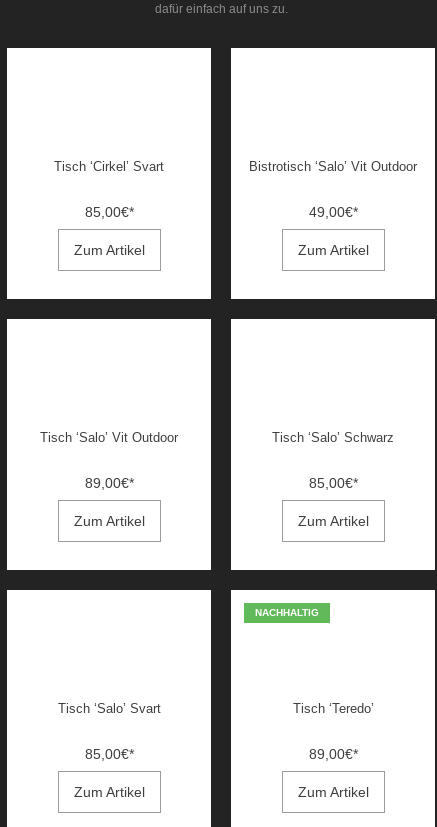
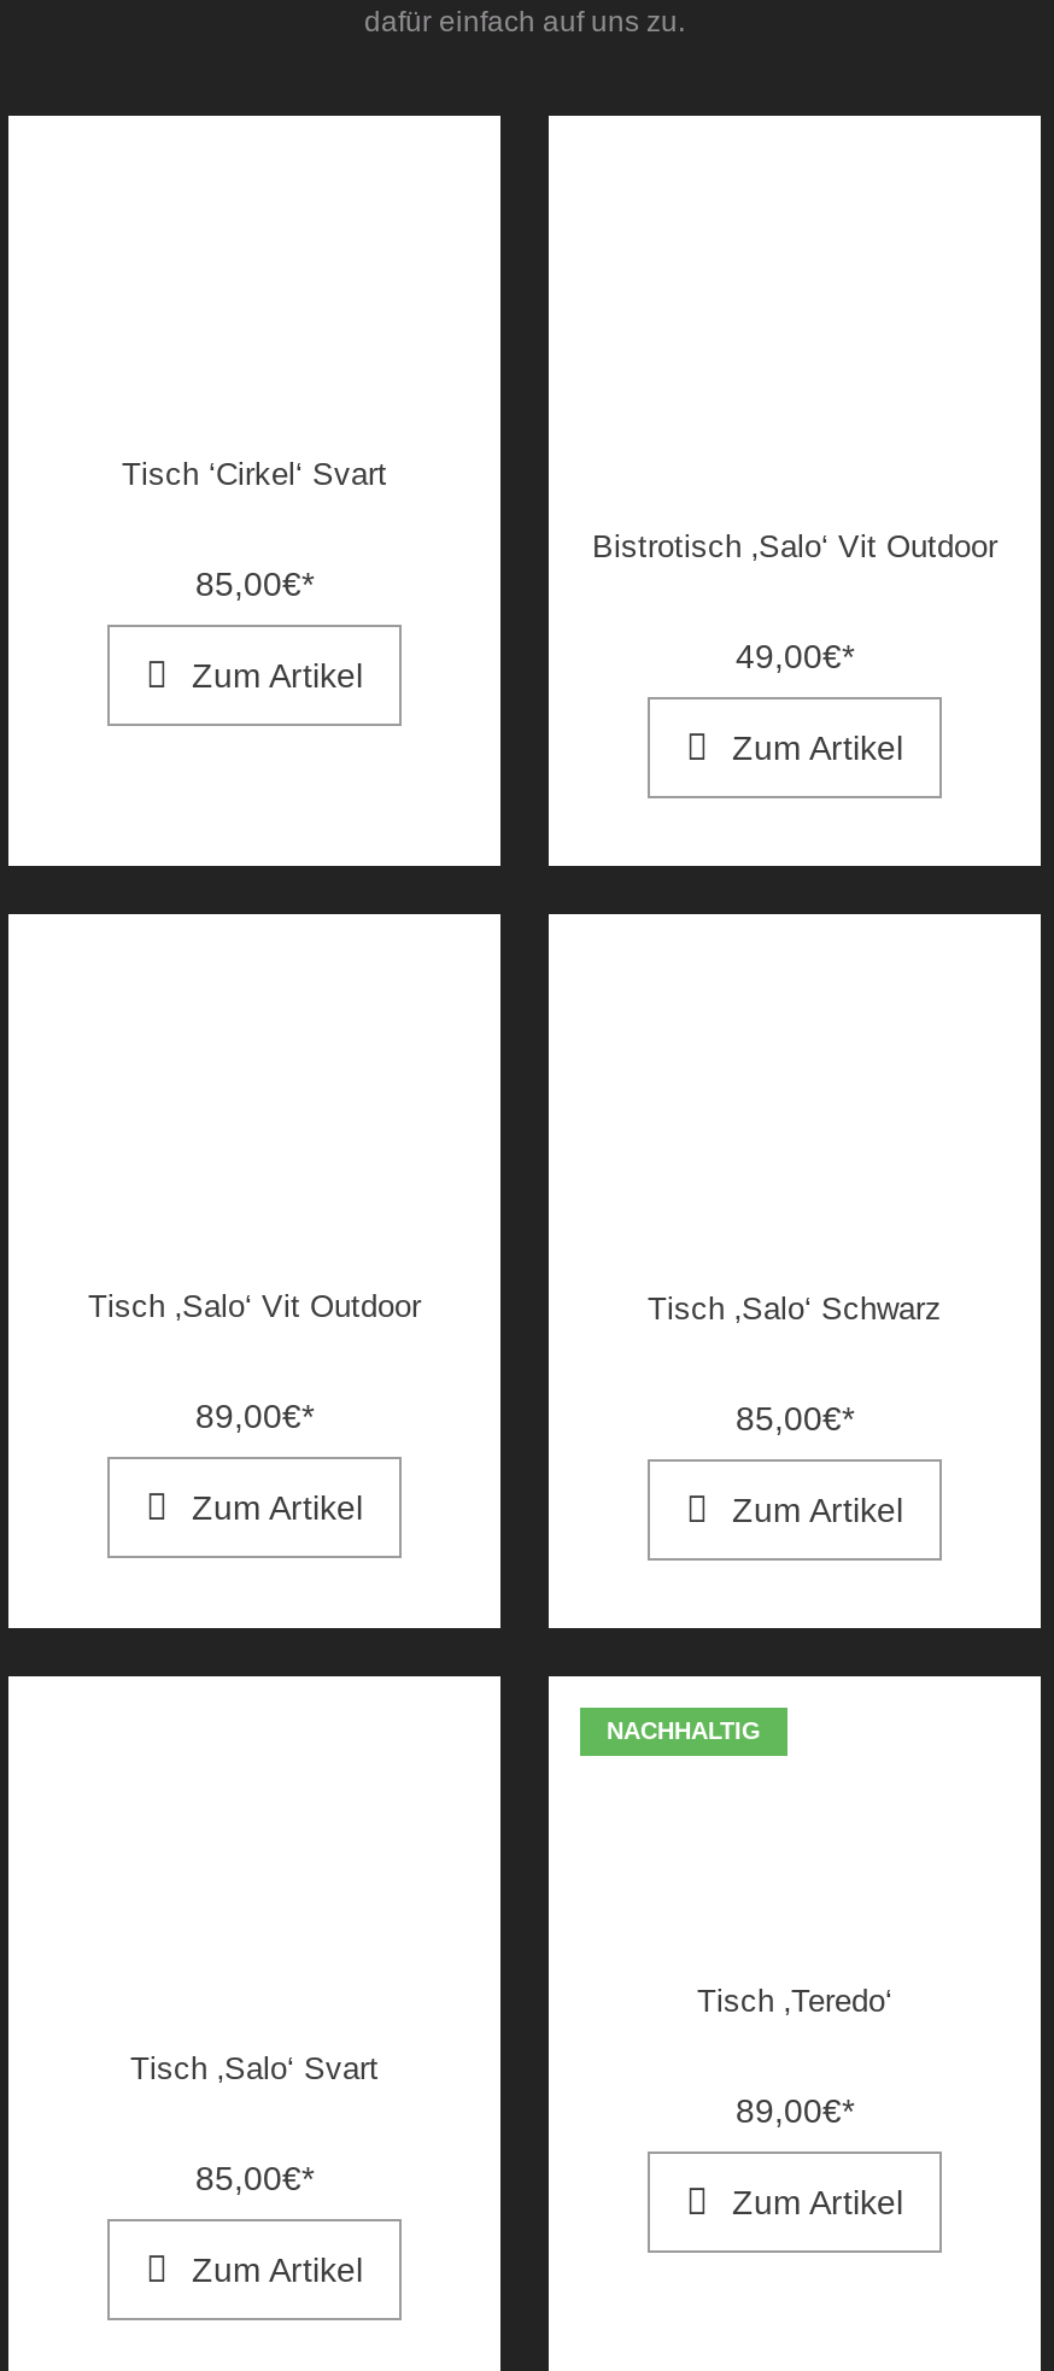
- Tisch ‘Cirkel’ Svart
+ Tisch ‘Cirkel‘ Svart

- Bistrotisch ‘Salo’ Vit Outdoor
+ Bistrotisch ‚Salo‘ Vit Outdoor

- Tisch ‘Salo’ Vit Outdoor
+ Tisch ‚Salo‘ Vit Outdoor

- Tisch ‘Salo’ Schwarz
+ Tisch ‚Salo‘ Schwarz

- Tisch ‘Salo’ Svart
+ Tisch ‚Salo‘ Svart

- Tisch ‘Teredo’
+ Tisch ‚Teredo‘
